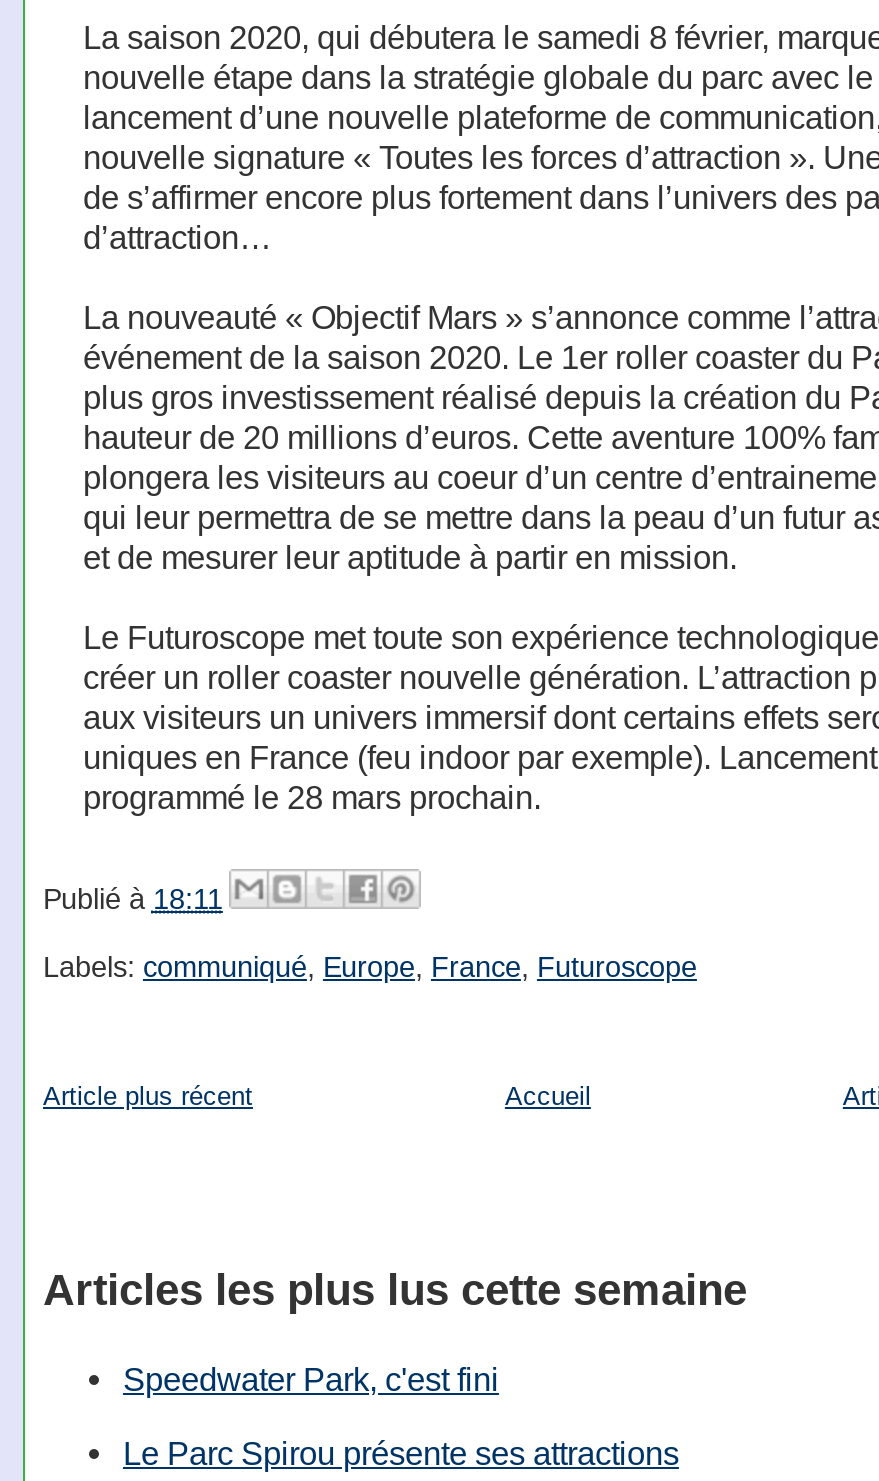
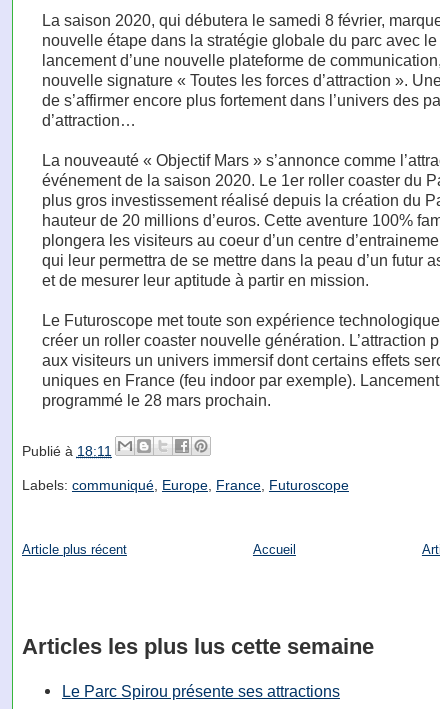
- Speedwater Park, c'est fini
